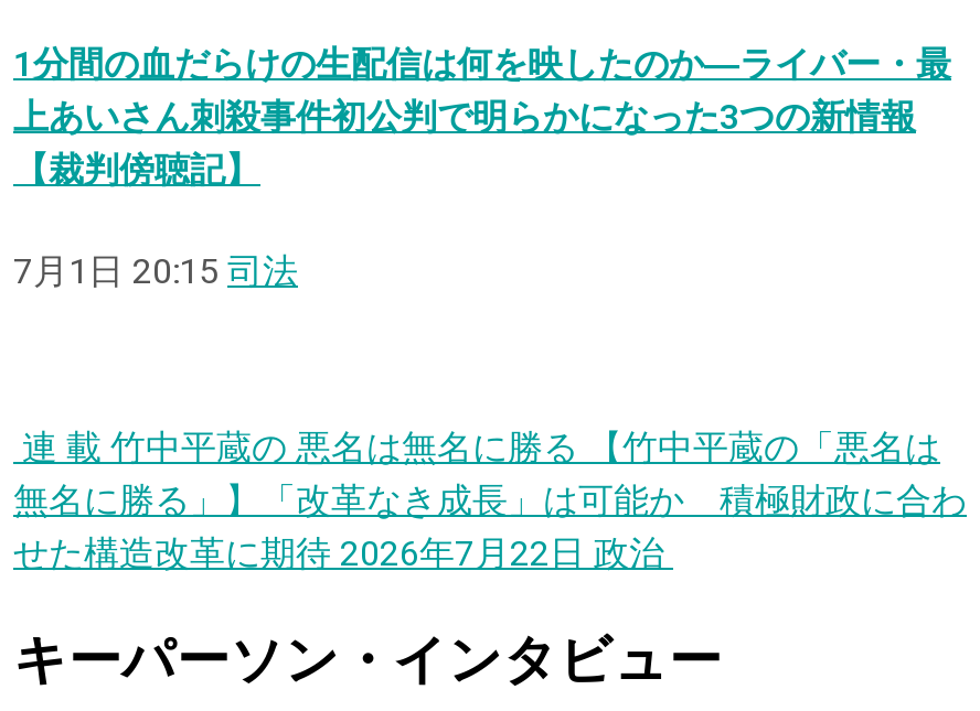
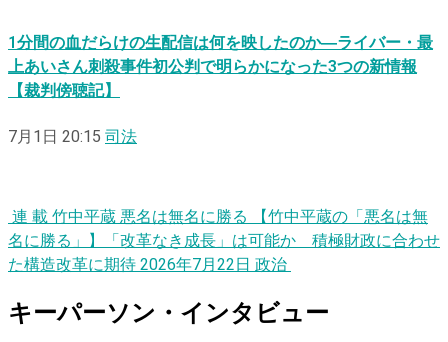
- 連 載 竹中平蔵の 悪名は無名に勝る 【竹中平蔵の「悪名は
- 無名に勝る」】「改革なき成長」は可能か 積極財政に合わ
- せた構造改革に期待 2026年7月22日 政治
+ 連 載 竹中平蔵 悪名は無名に勝る 【竹中平蔵の「悪名は無
+ 名に勝る」】「改革なき成長」は可能か 積極財政に合わせ
+ た構造改革に期待 2026年7月22日 政治
